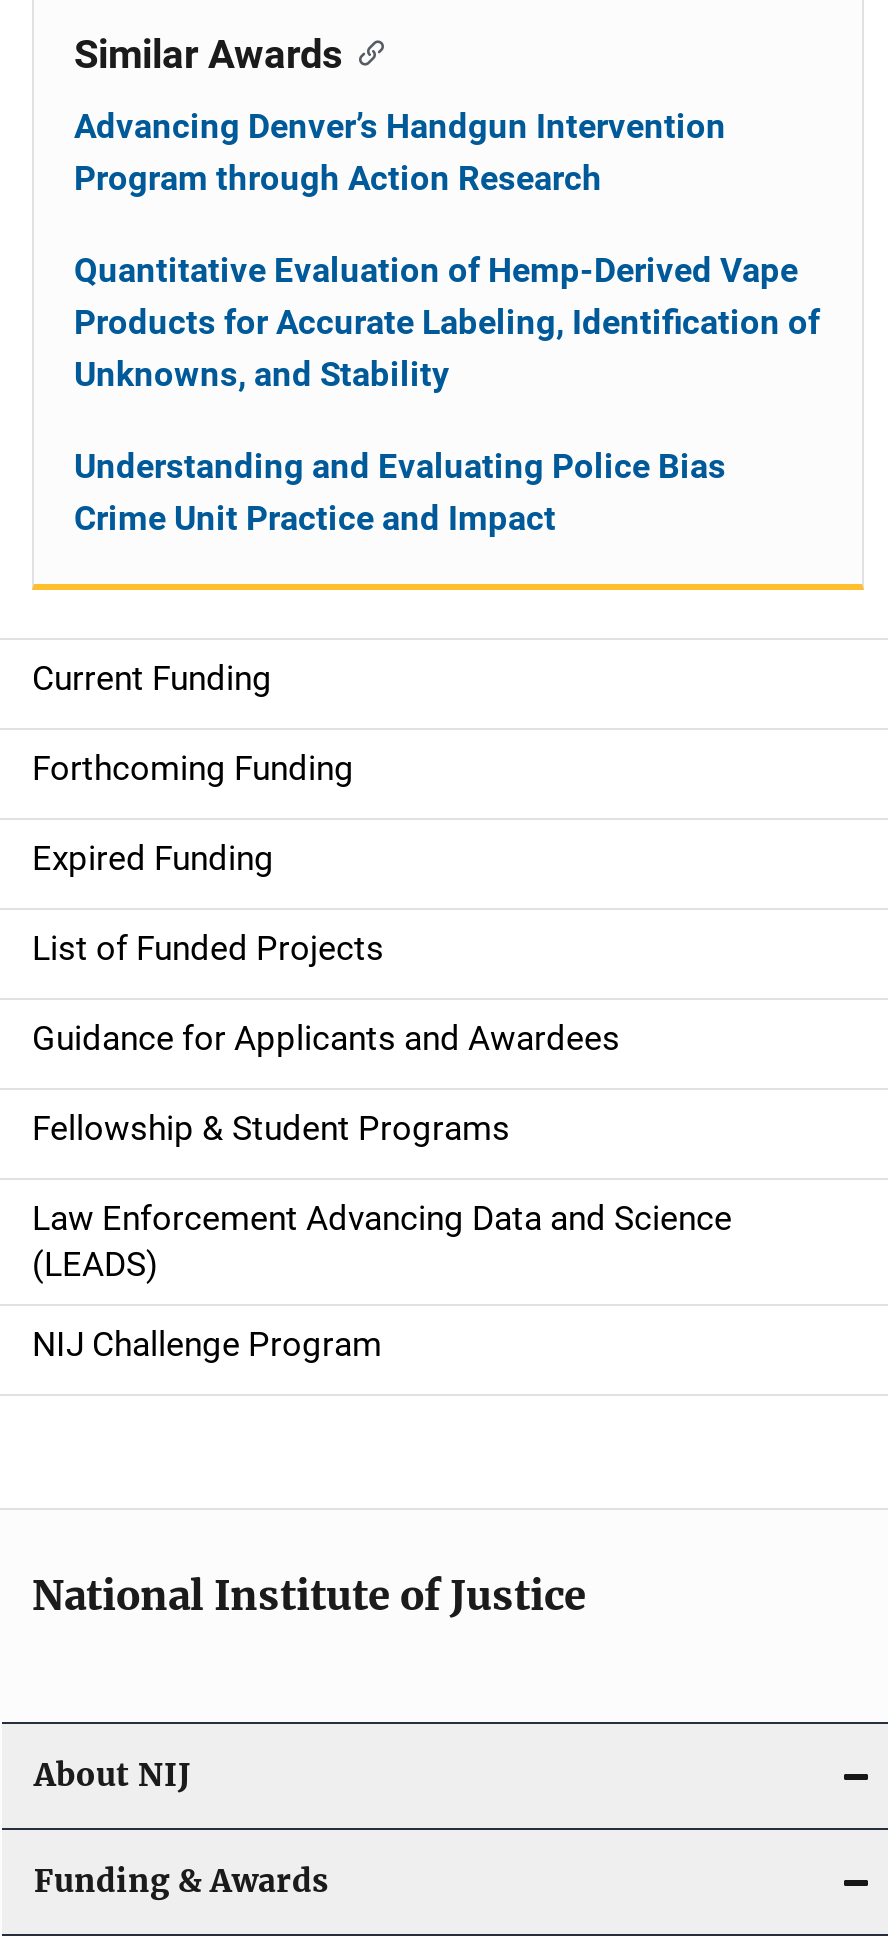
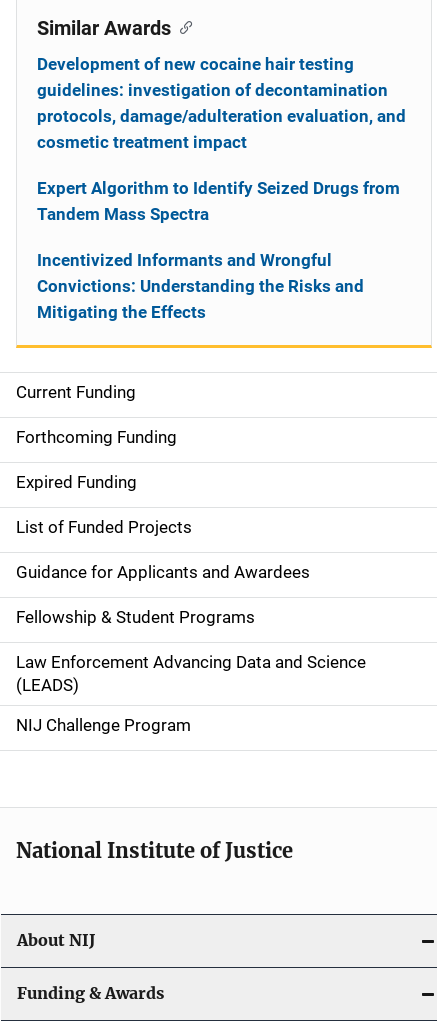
- Advancing Denver’s Handgun Intervention
- Program through Action Research
+ Development of new cocaine hair testing
+ guidelines: investigation of decontamination
+ protocols, damage/adulteration evaluation, and
+ cosmetic treatment impact

- Quantitative Evaluation of Hemp-Derived Vape
- Products for Accurate Labeling, Identification of
- Unknowns, and Stability
+ Expert Algorithm to Identify Seized Drugs from
+ Tandem Mass Spectra

- Understanding and Evaluating Police Bias
- Crime Unit Practice and Impact
+ Incentivized Informants and Wrongful
+ Convictions: Understanding the Risks and
+ Mitigating the Effects
